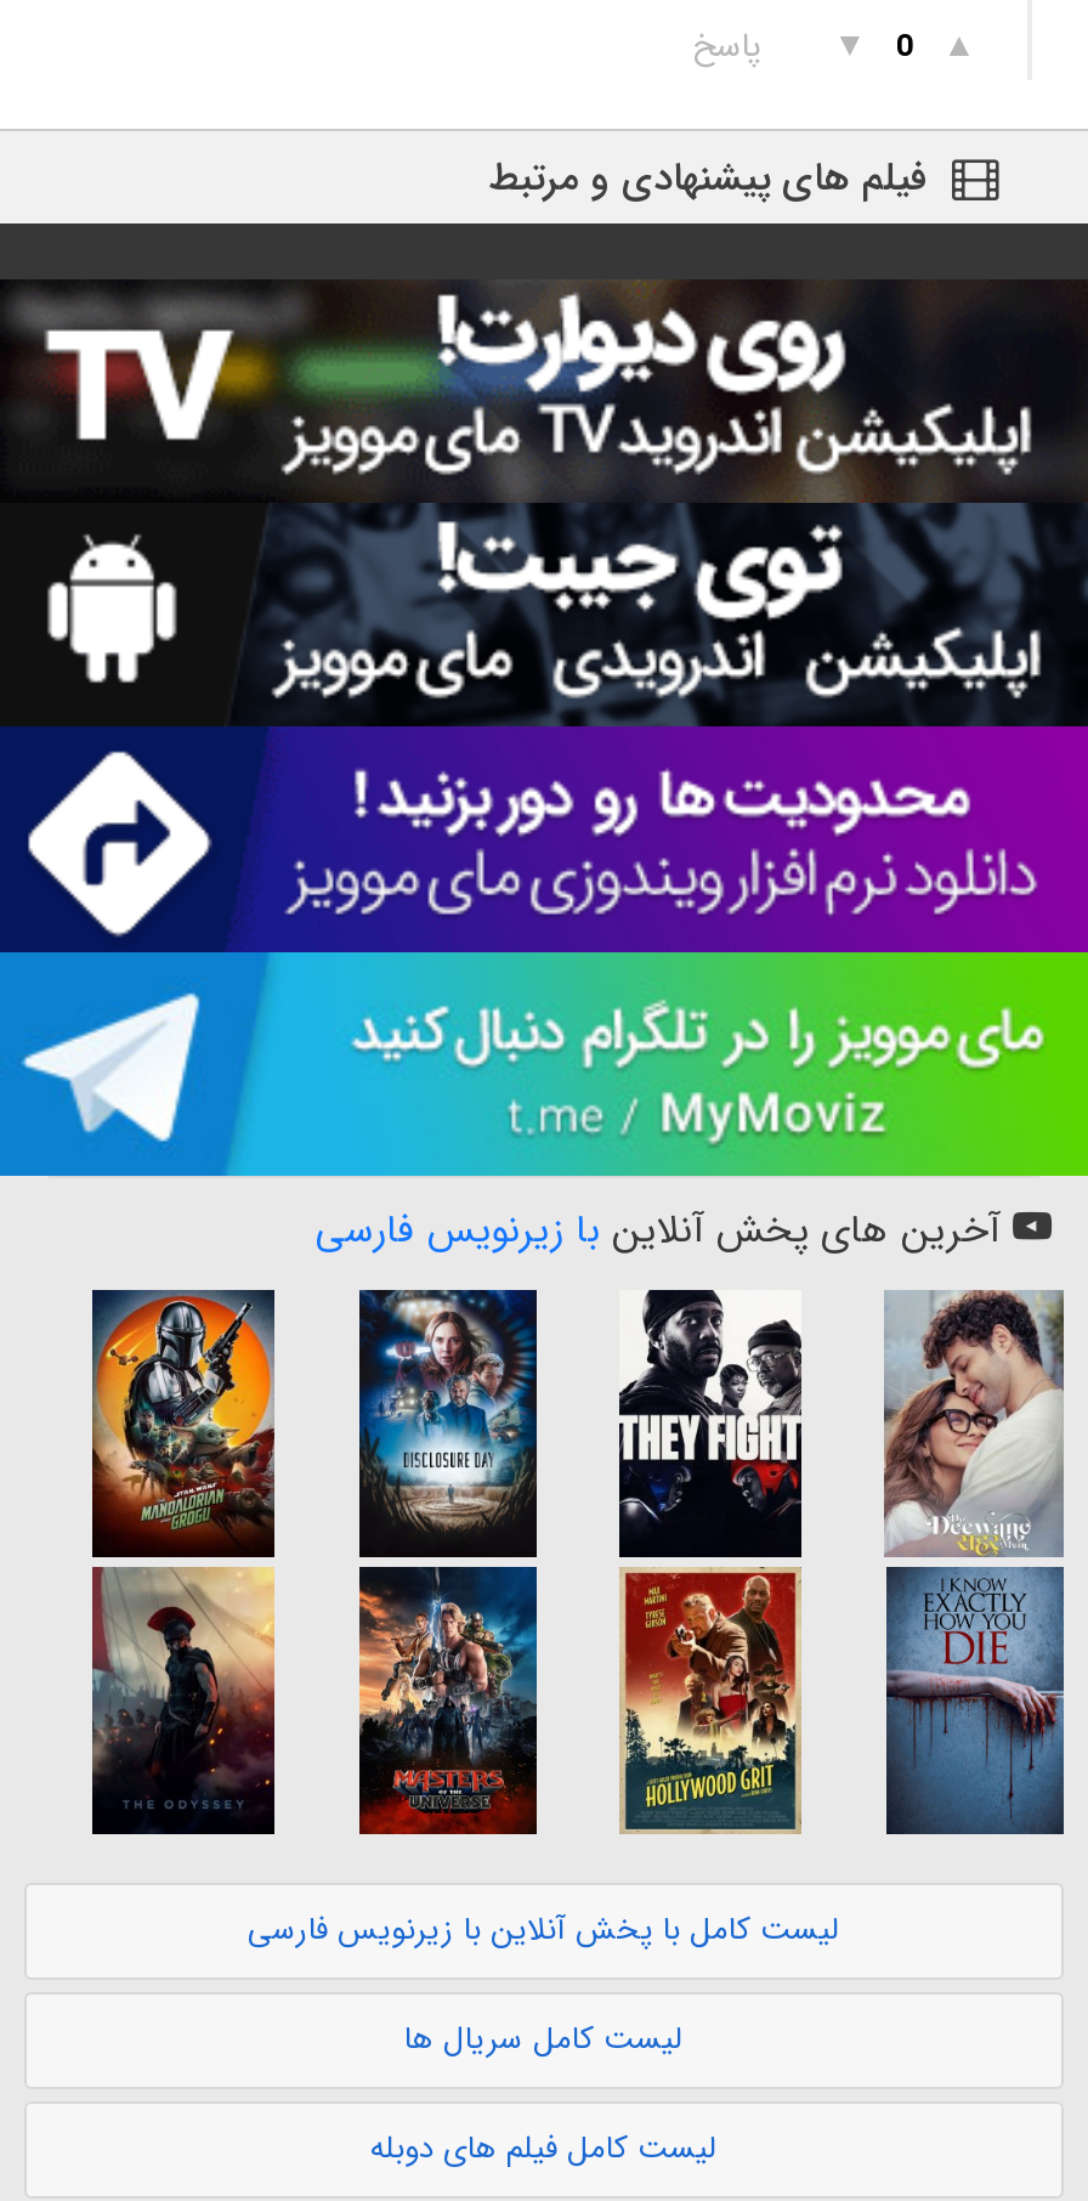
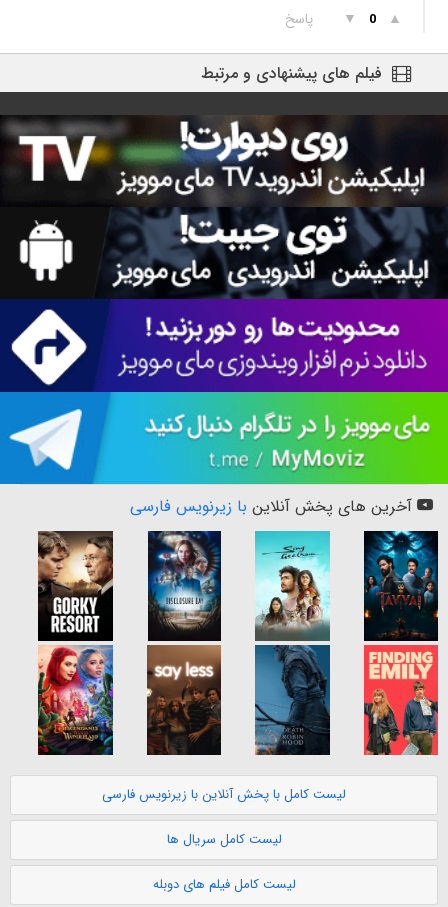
- [image]
+ [image]

- [image]
+ [image]

- [image]
+ [image]

- [image]
+ [image]
